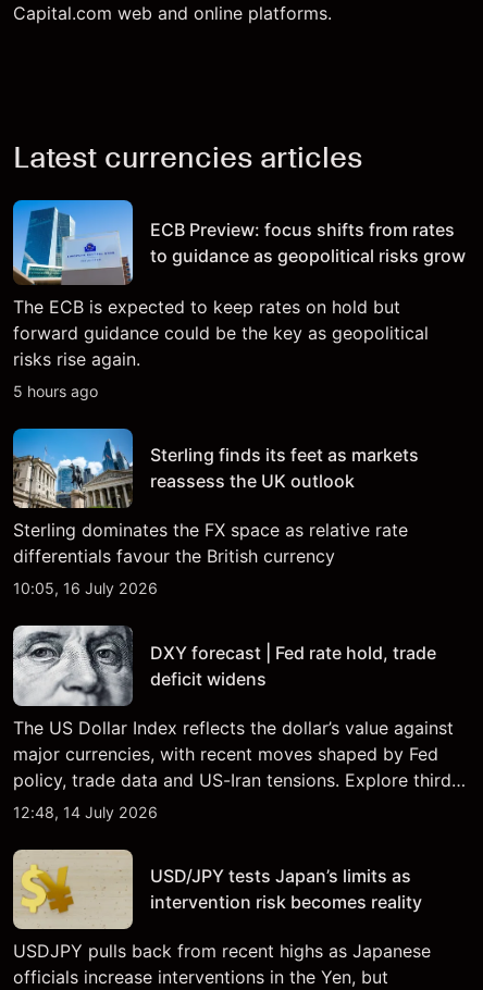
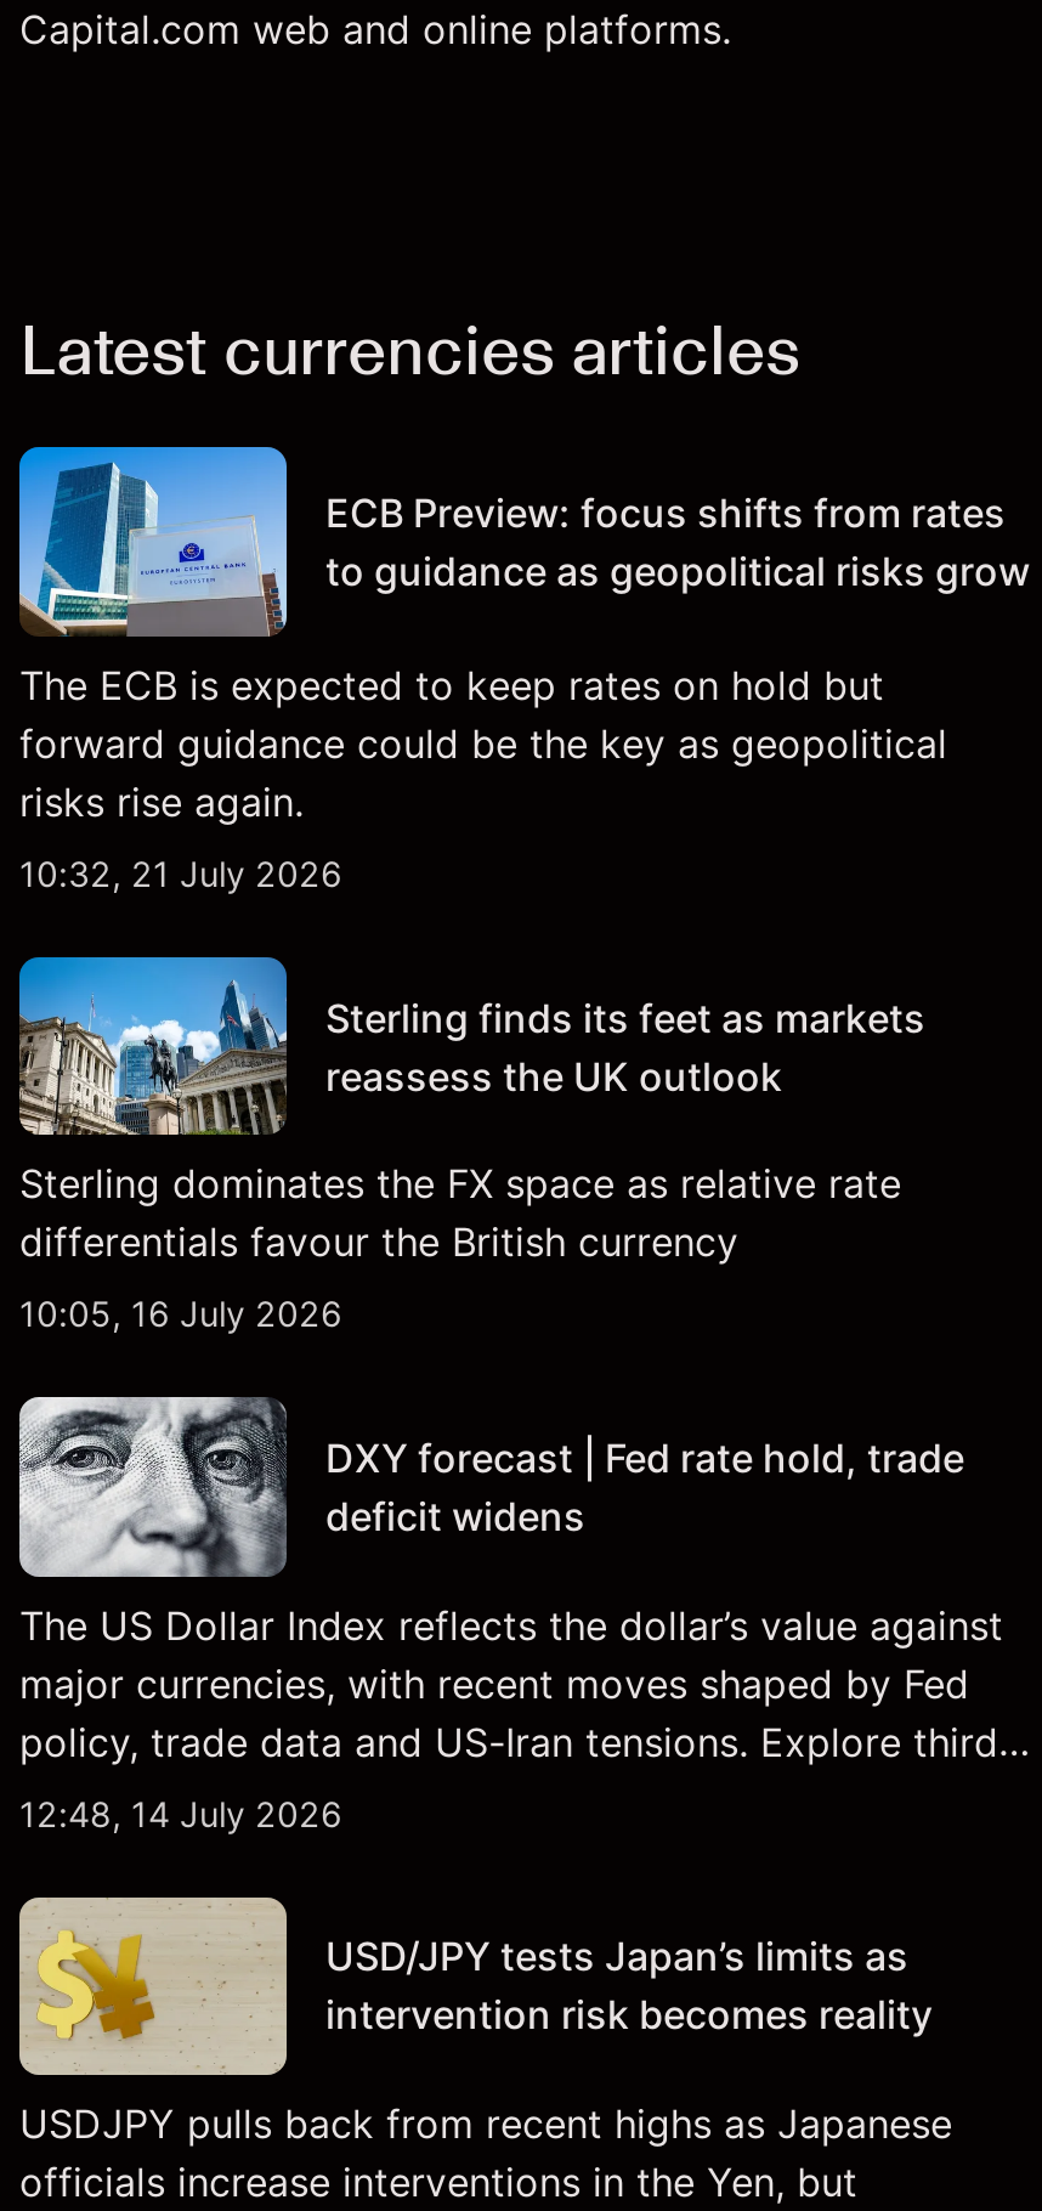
- 5 hours ago
+ 10:32, 21 July 2026
